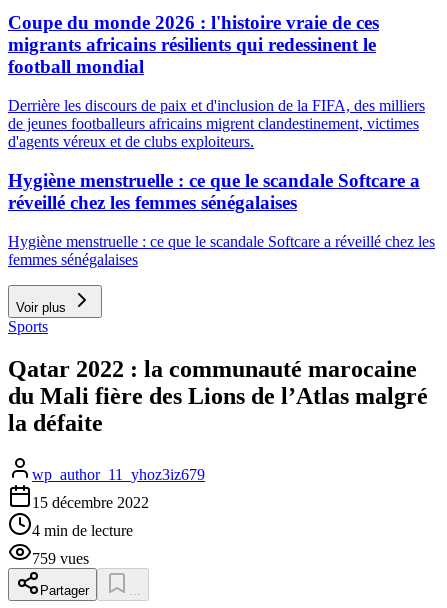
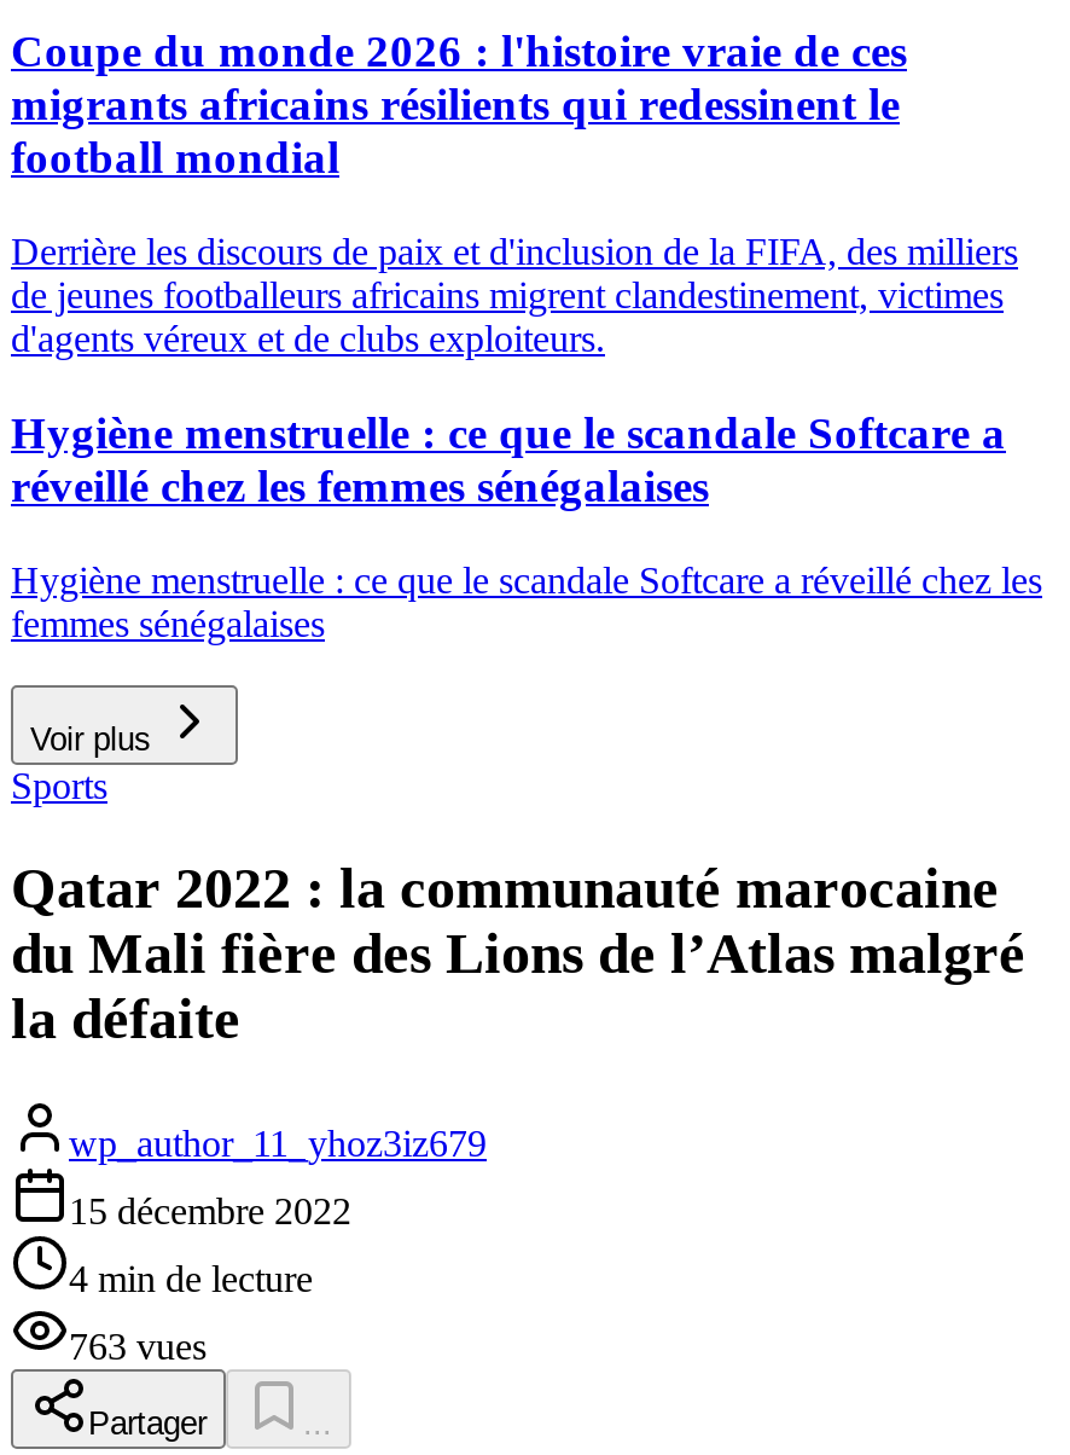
- 759 vues
+ 763 vues
